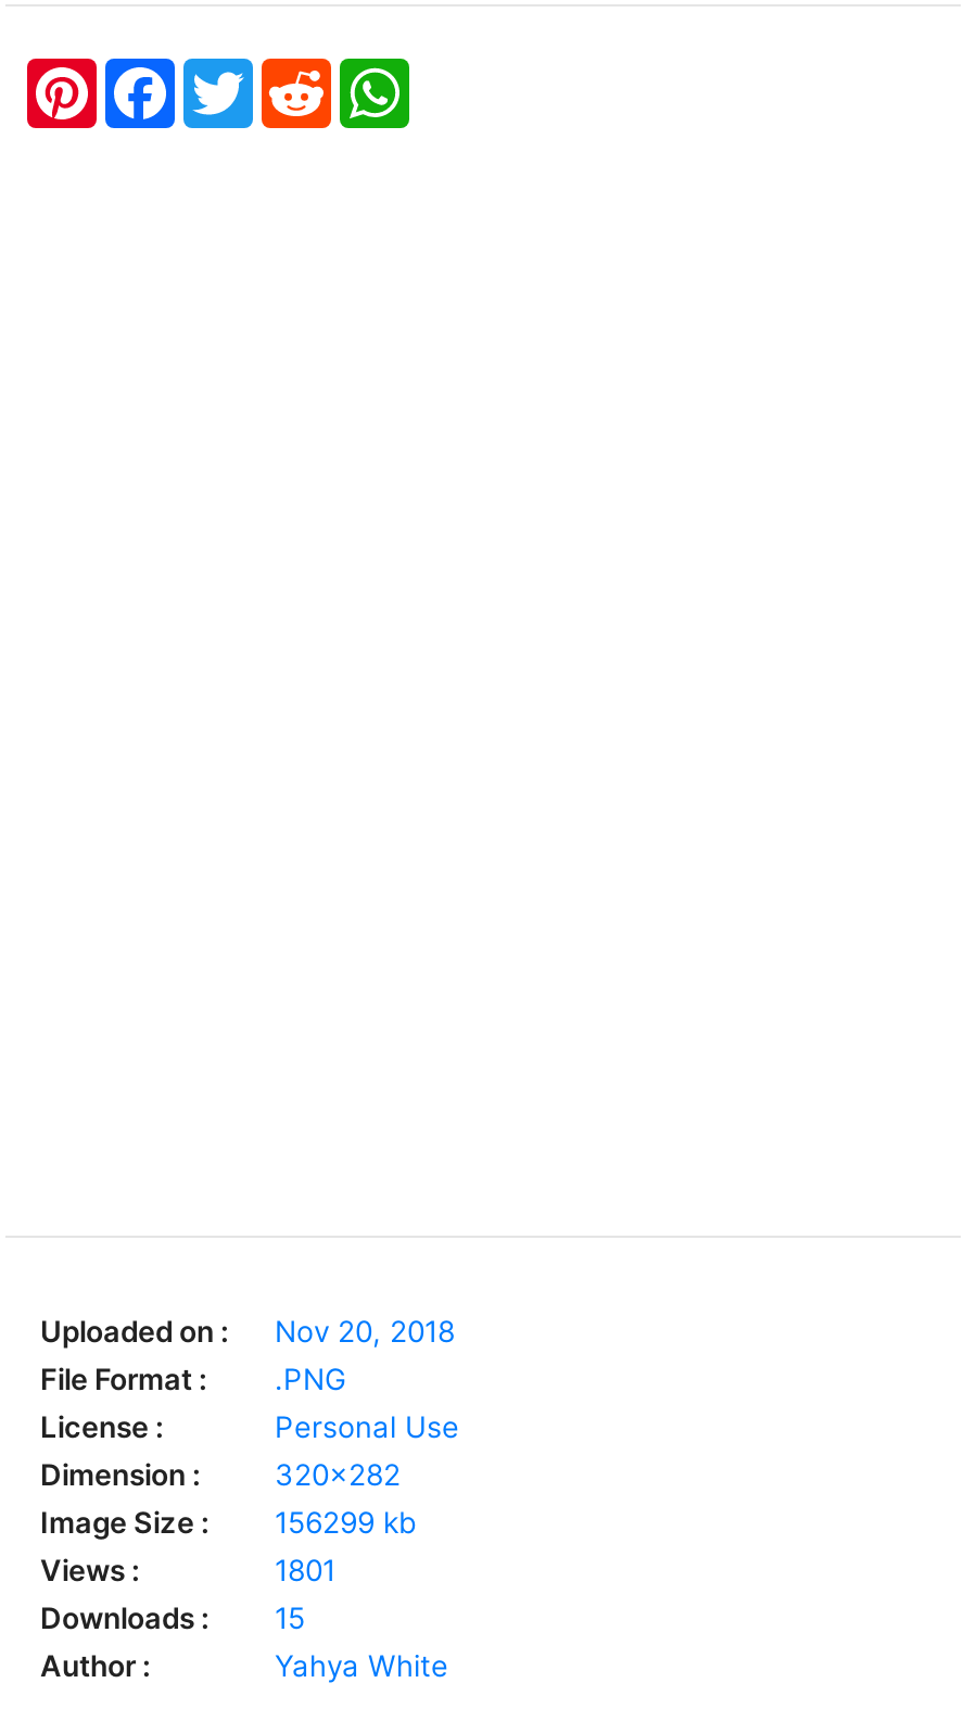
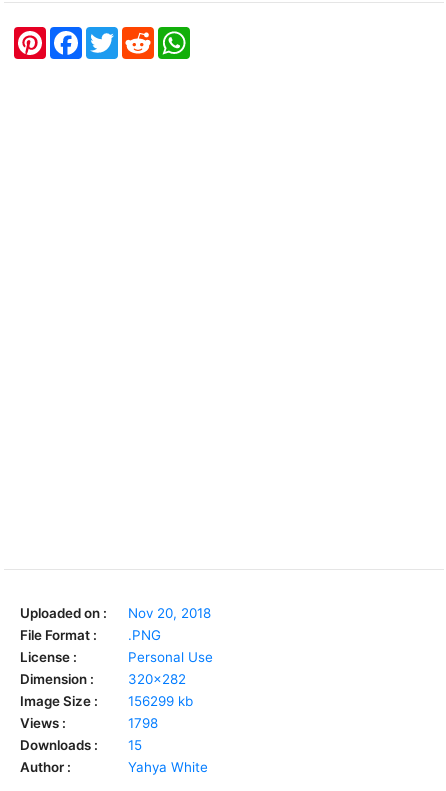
- 1801
+ 1798
